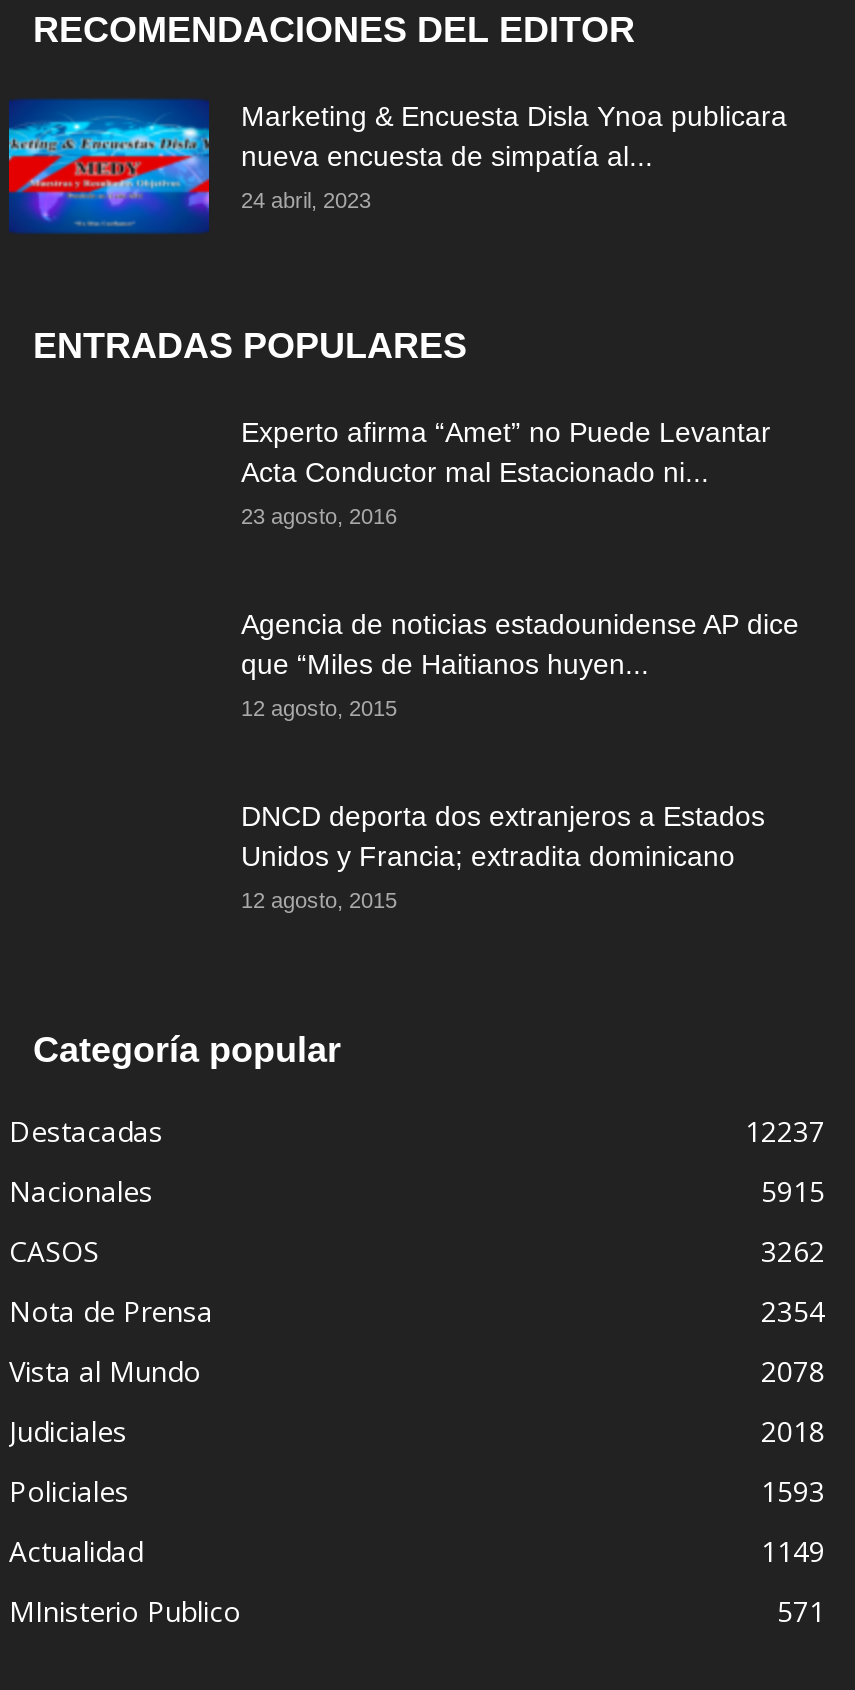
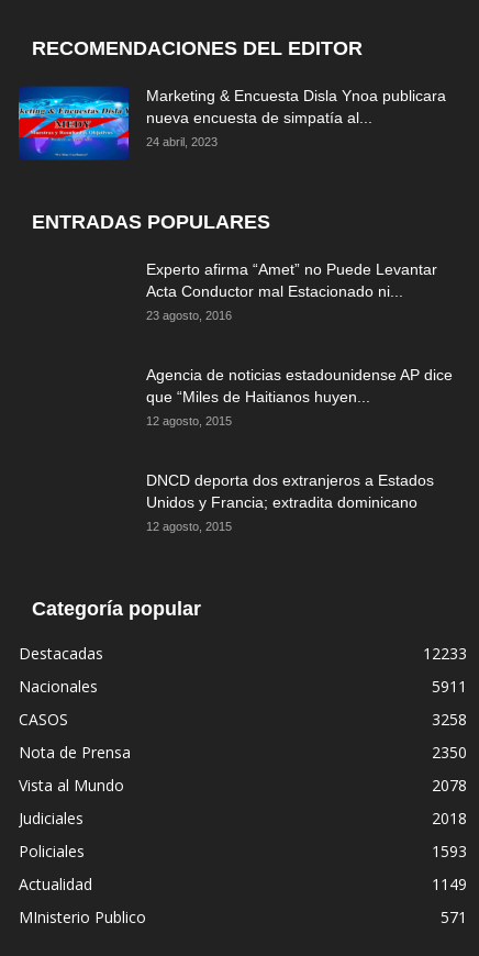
- 12237
+ 12233

- 5915
+ 5911

- 3262
+ 3258

- 2354
+ 2350
